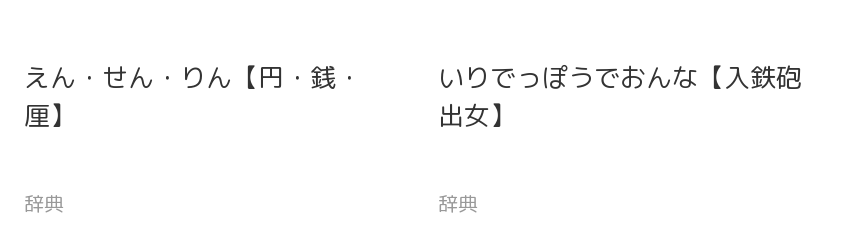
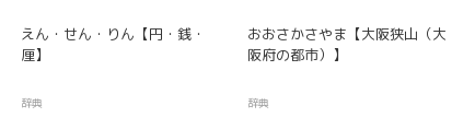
- いりでっぽうでおんな【入鉄砲
- 出女】
+ おおさかさやま【大阪狭山（大
+ 阪府の都市）】
